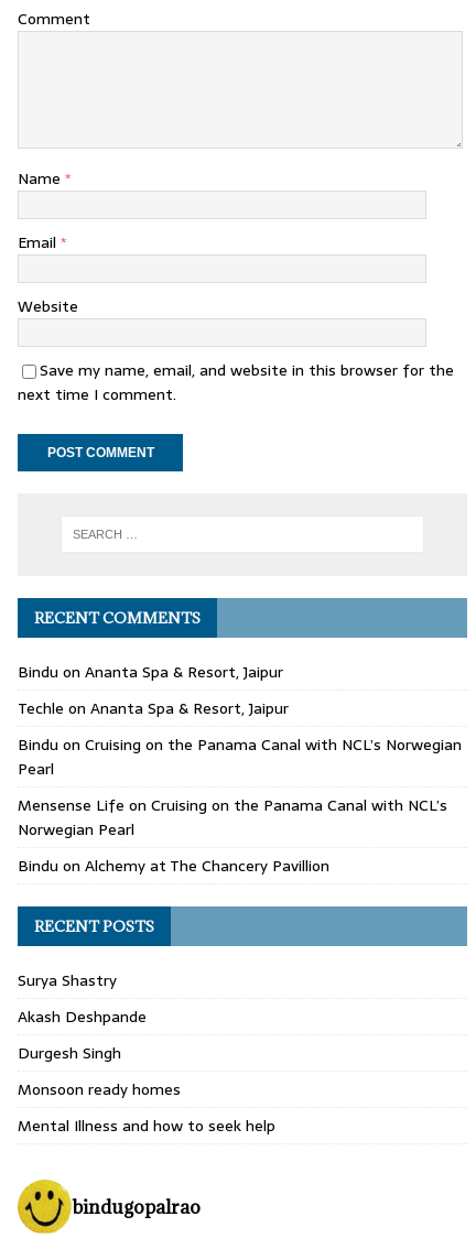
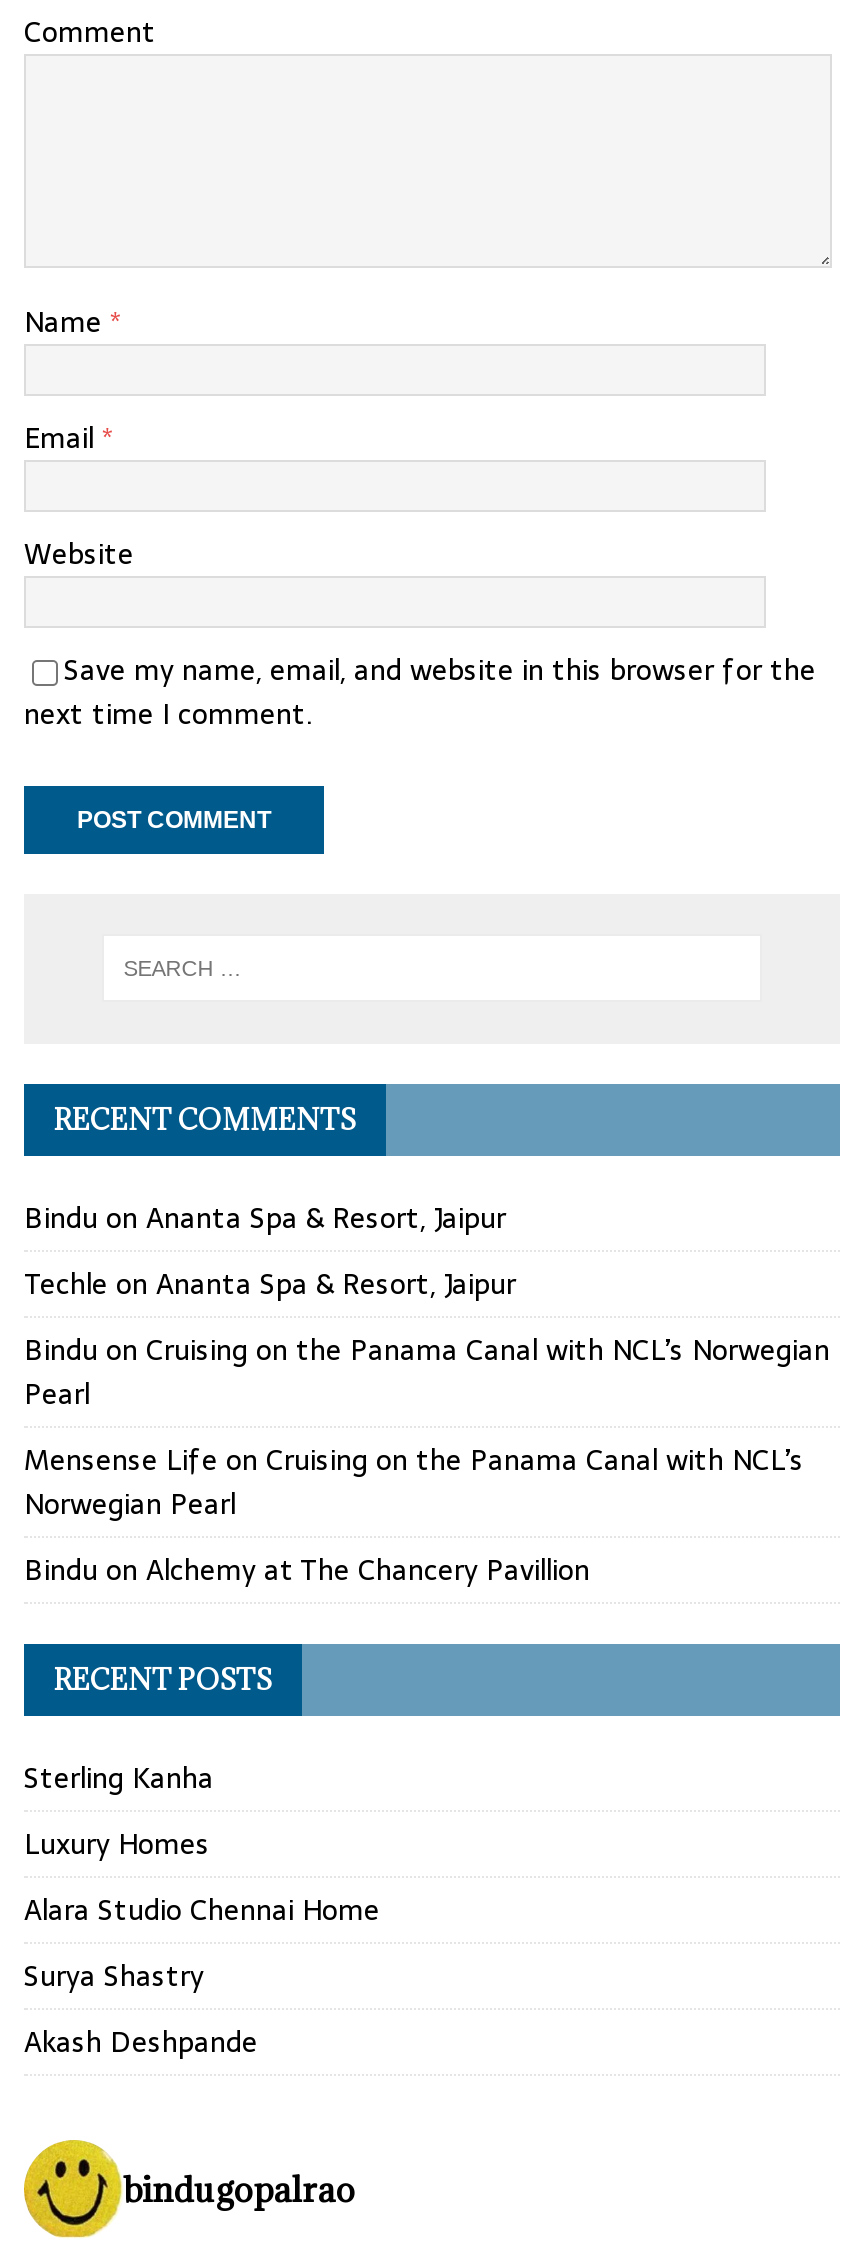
+ Sterling Kanha
+ Luxury Homes
+ Alara Studio Chennai Home

moved down: Surya Shastry | Akash Deshpande

- Durgesh Singh
- Monsoon ready homes
- Mental Illness and how to seek help
